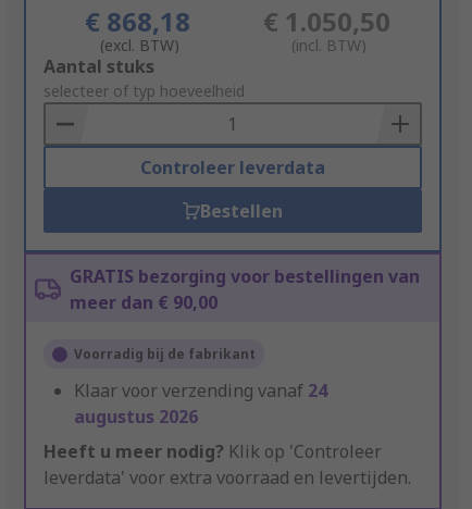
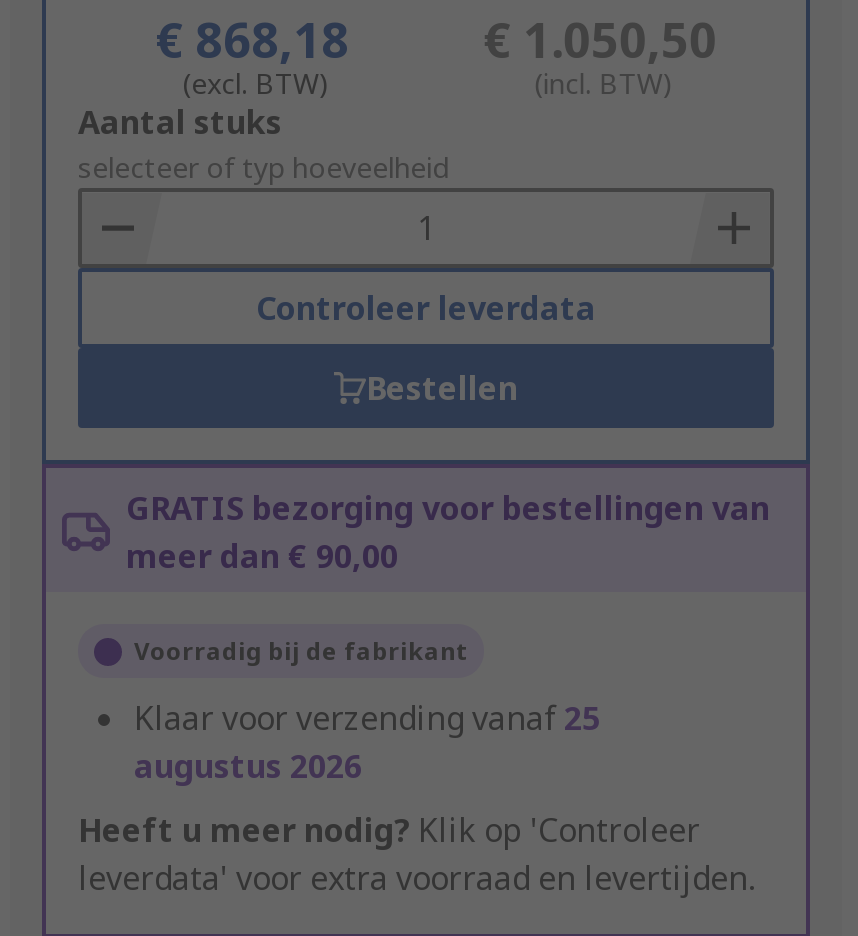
- Klaar voor verzending vanaf 24
+ Klaar voor verzending vanaf 25
